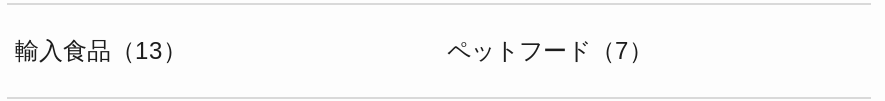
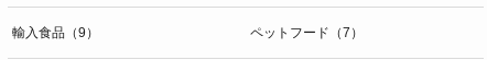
- 輸入食品（13）
+ 輸入食品（9）
